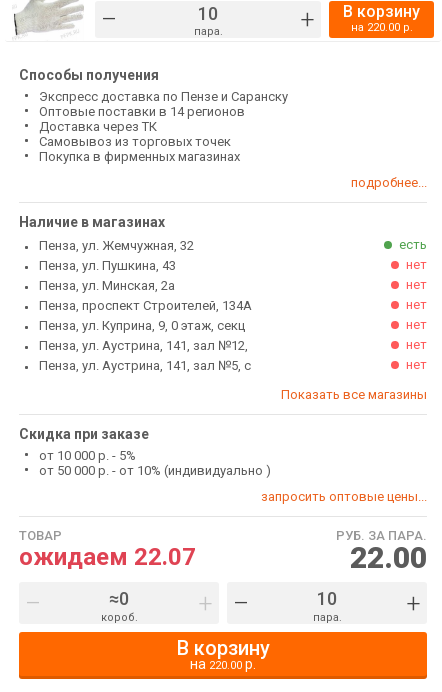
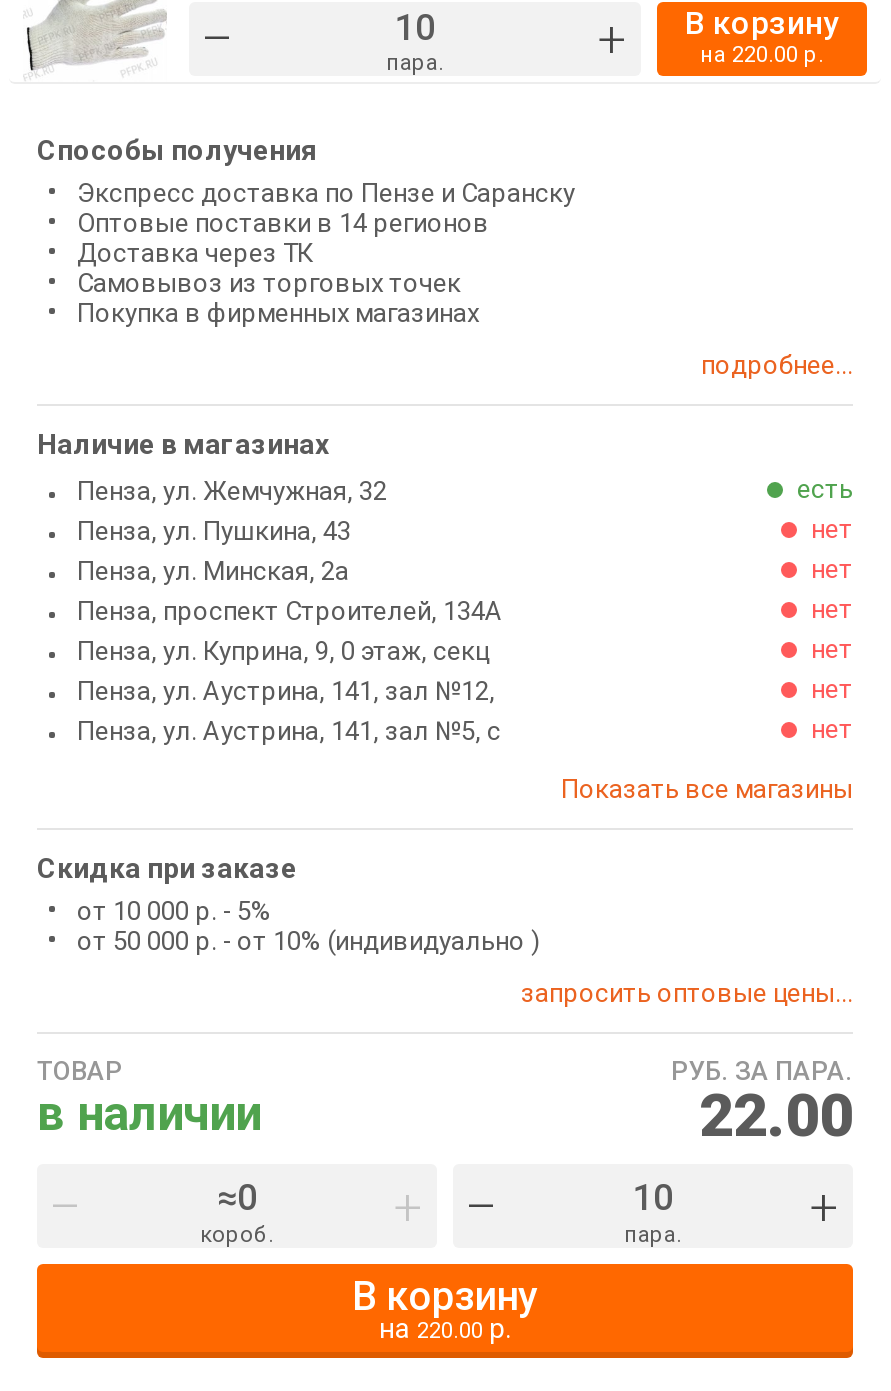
- ожидаем 22.07
+ в наличии
